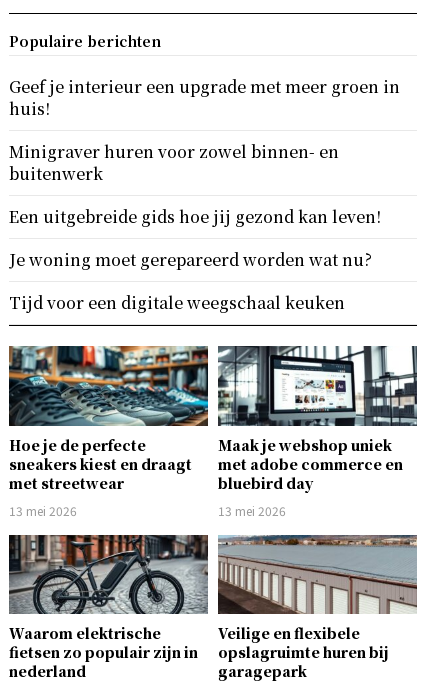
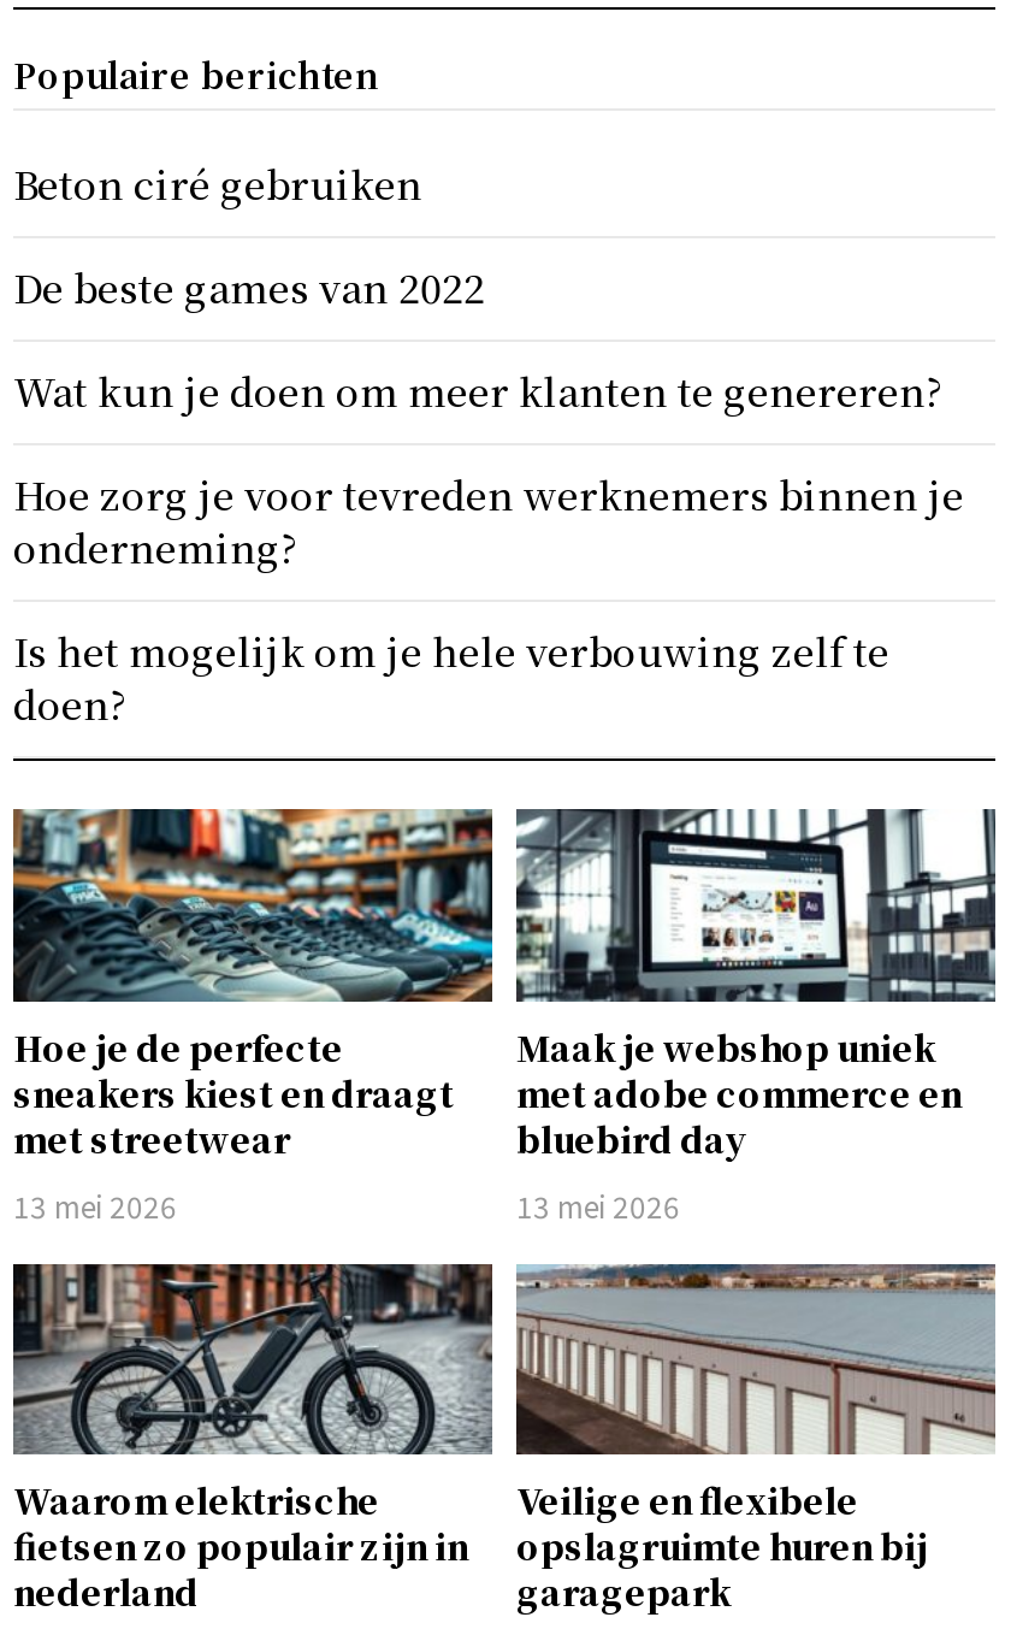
- Geef je interieur een upgrade met meer groen in
- huis!
+ Beton ciré gebruiken

- Minigraver huren voor zowel binnen- en
- buitenwerk
+ De beste games van 2022

- Een uitgebreide gids hoe jij gezond kan leven!
+ Wat kun je doen om meer klanten te genereren?

- Je woning moet gerepareerd worden wat nu?
+ Hoe zorg je voor tevreden werknemers binnen je
+ onderneming?

- Tijd voor een digitale weegschaal keuken
+ Is het mogelijk om je hele verbouwing zelf te
+ doen?
